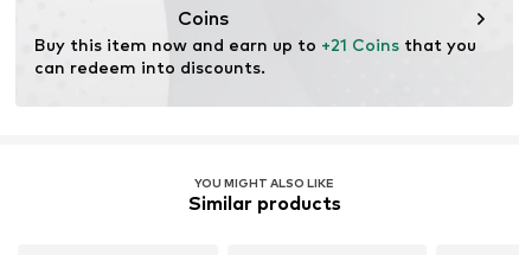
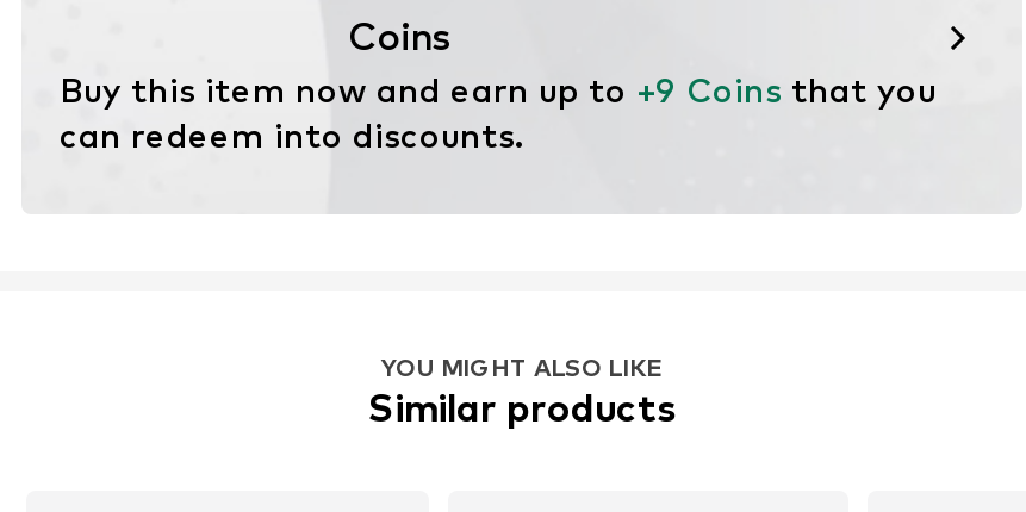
- Buy this item now and earn up to +21 Coins that you
+ Buy this item now and earn up to +9 Coins that you
